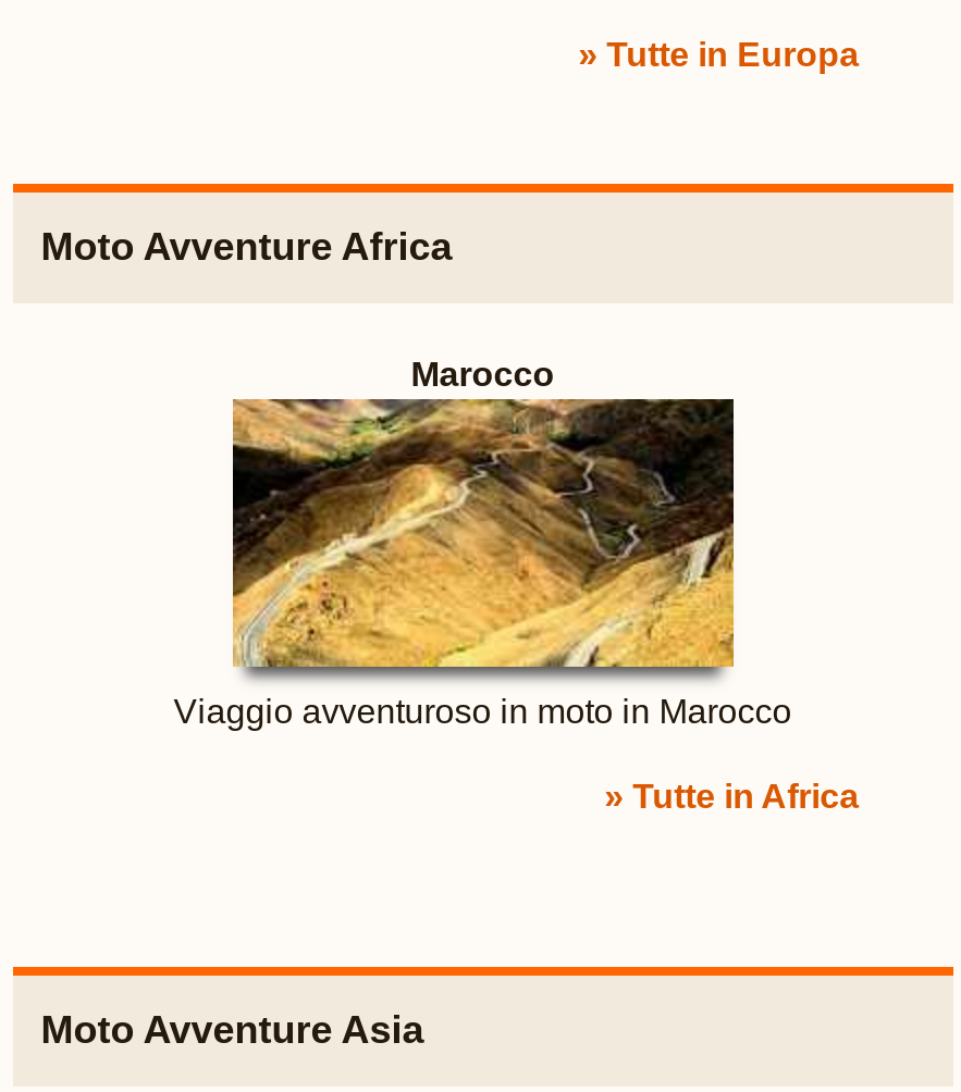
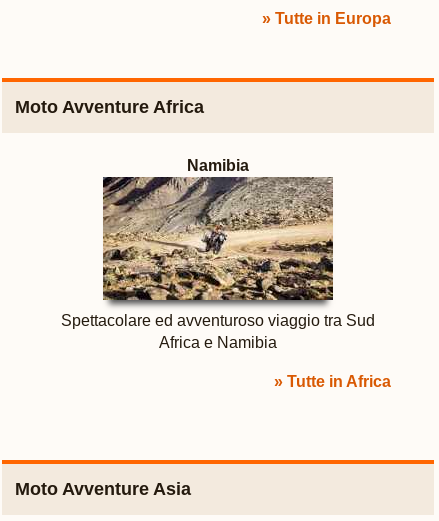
- Marocco
+ Namibia

- [image]
- Viaggio avventuroso in moto in Marocco
+ [image]
+ Spettacolare ed avventuroso viaggio tra Sud
+ Africa e Namibia
